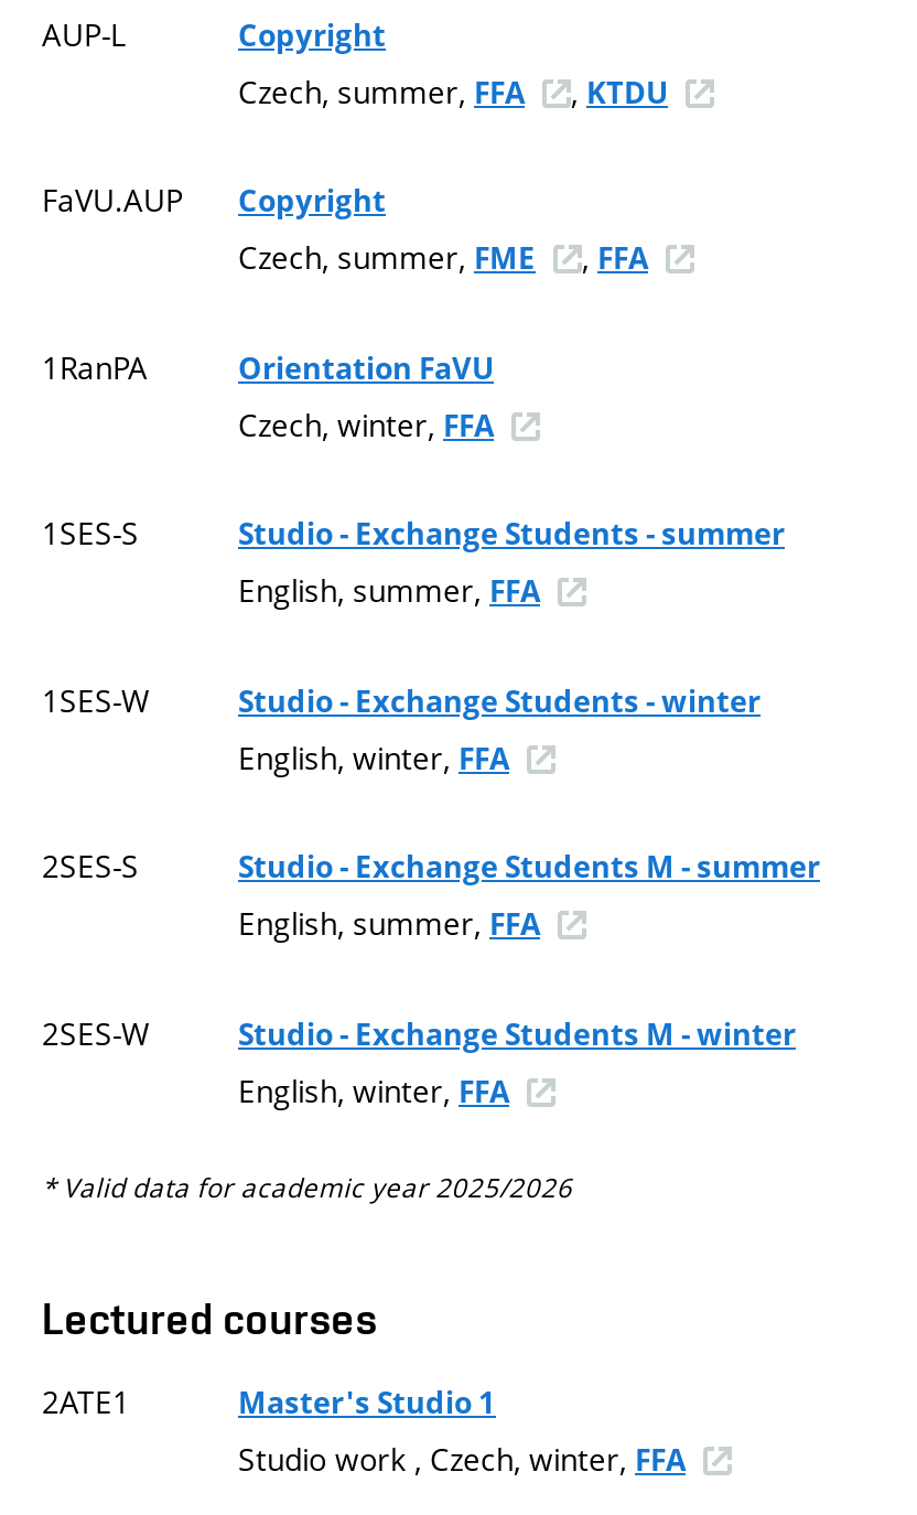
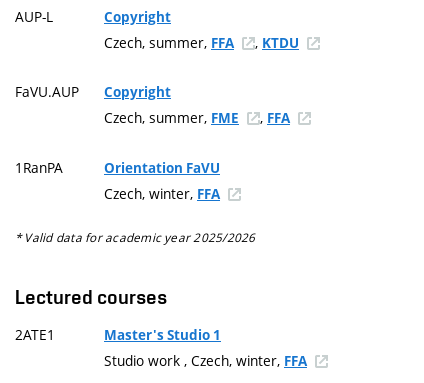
- 1SES-S
- Studio - Exchange Students - summer
- English, summer, FFA
- 1SES-W
- Studio - Exchange Students - winter
- English, winter, FFA
- 2SES-S
- Studio - Exchange Students M - summer
- English, summer, FFA
- 2SES-W
- Studio - Exchange Students M - winter
- English, winter, FFA
